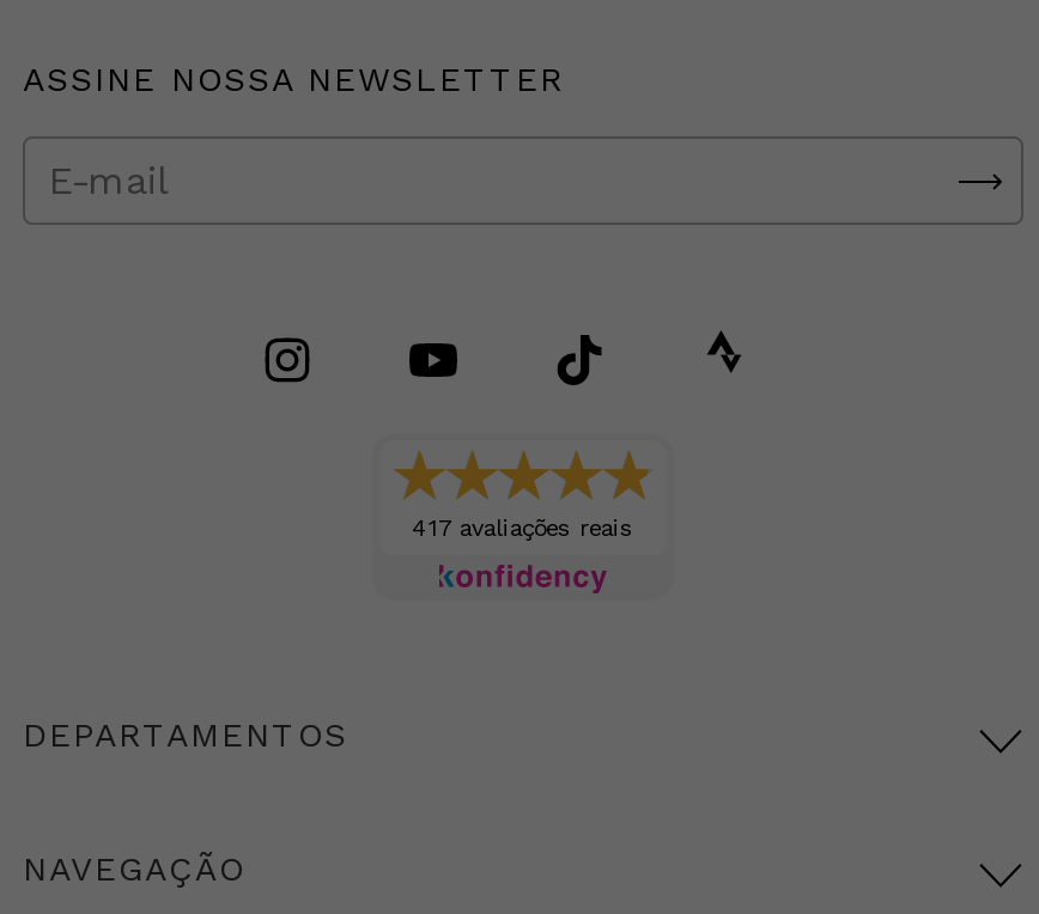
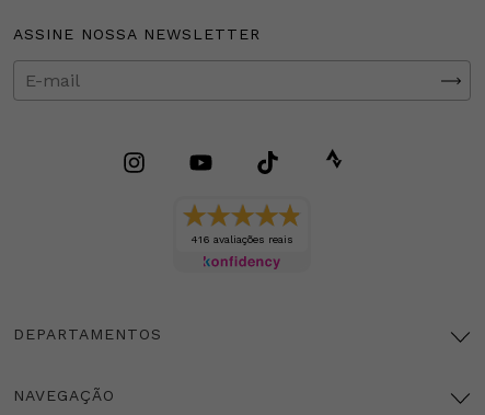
- 417 avaliações reais
+ 416 avaliações reais
